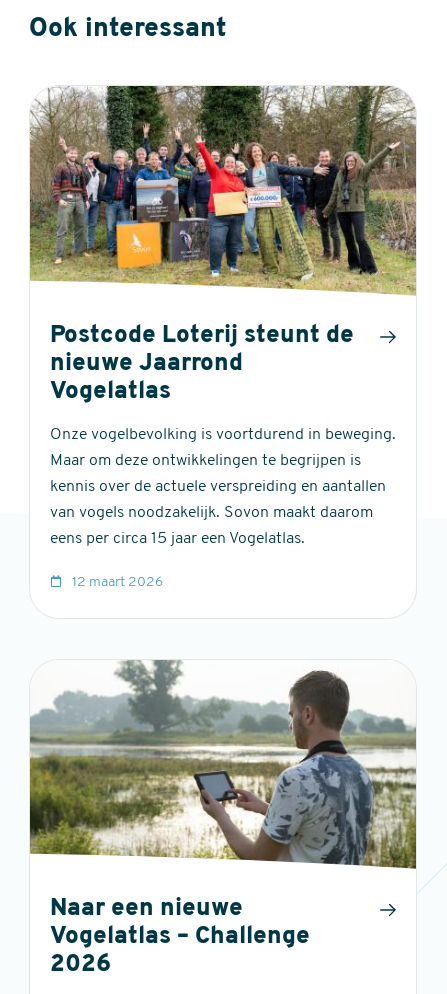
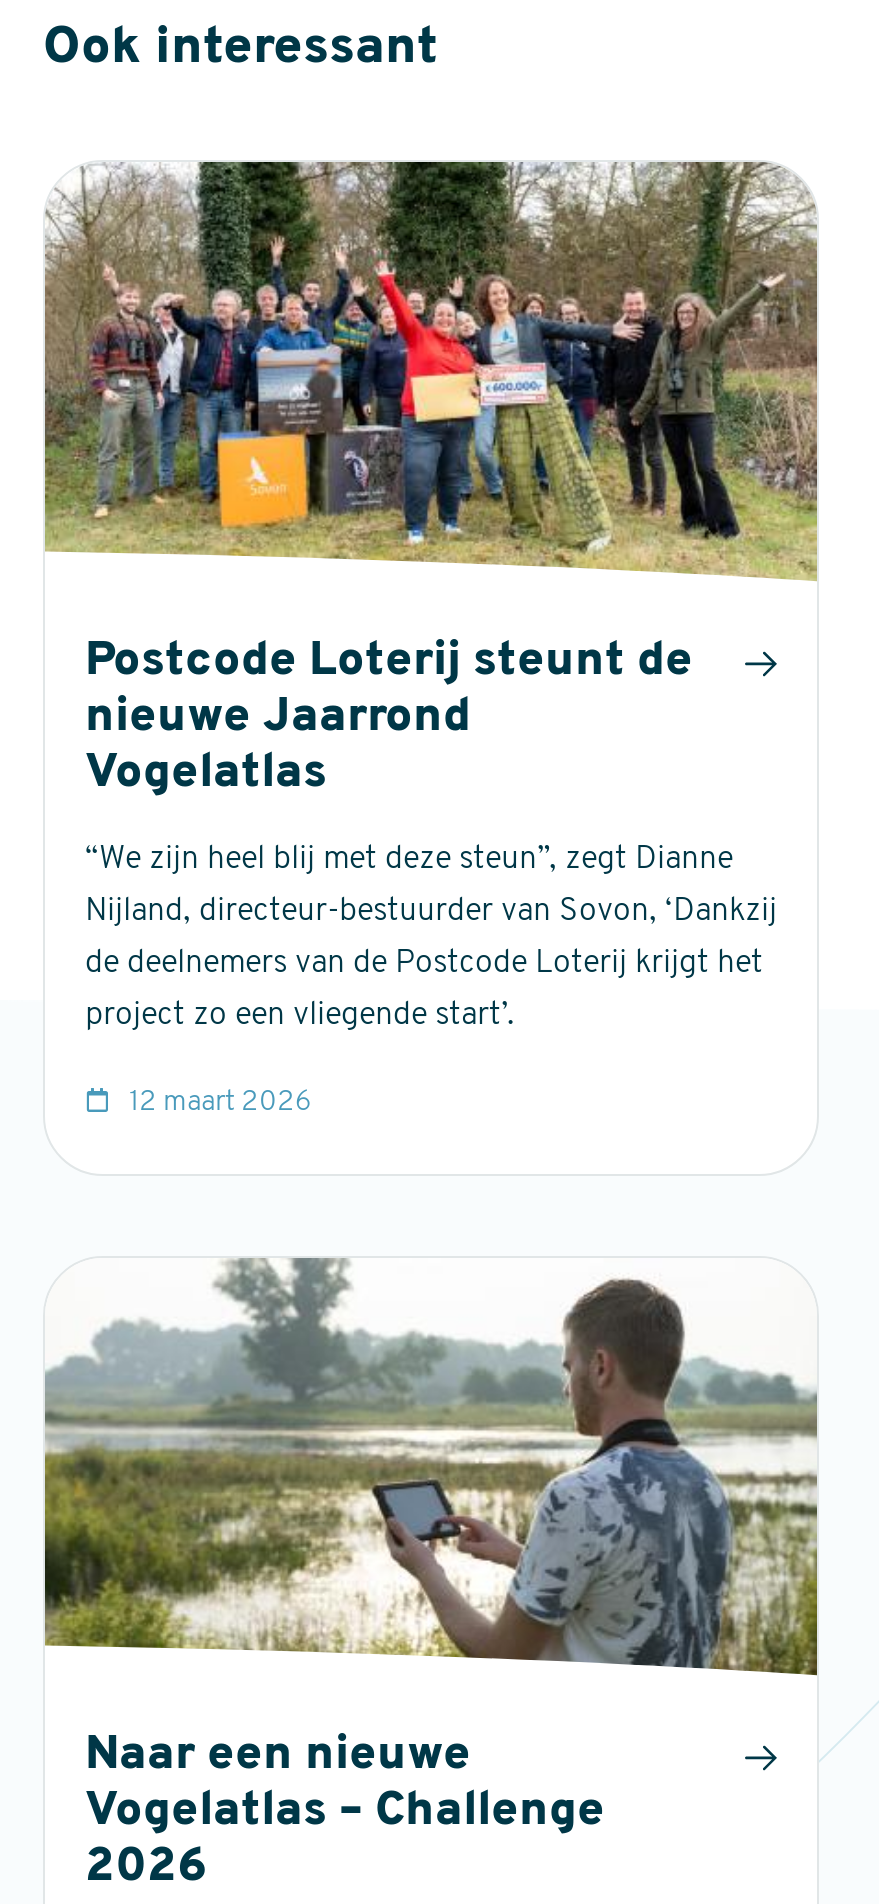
- Onze vogelbevolking is voortdurend in beweging.
- Maar om deze ontwikkelingen te begrijpen is
- kennis over de actuele verspreiding en aantallen
- van vogels noodzakelijk. Sovon maakt daarom
- eens per circa 15 jaar een Vogelatlas.
+ “We zijn heel blij met deze steun”, zegt Dianne
+ Nijland, directeur-bestuurder van Sovon, ‘Dankzij
+ de deelnemers van de Postcode Loterij krijgt het
+ project zo een vliegende start’.
